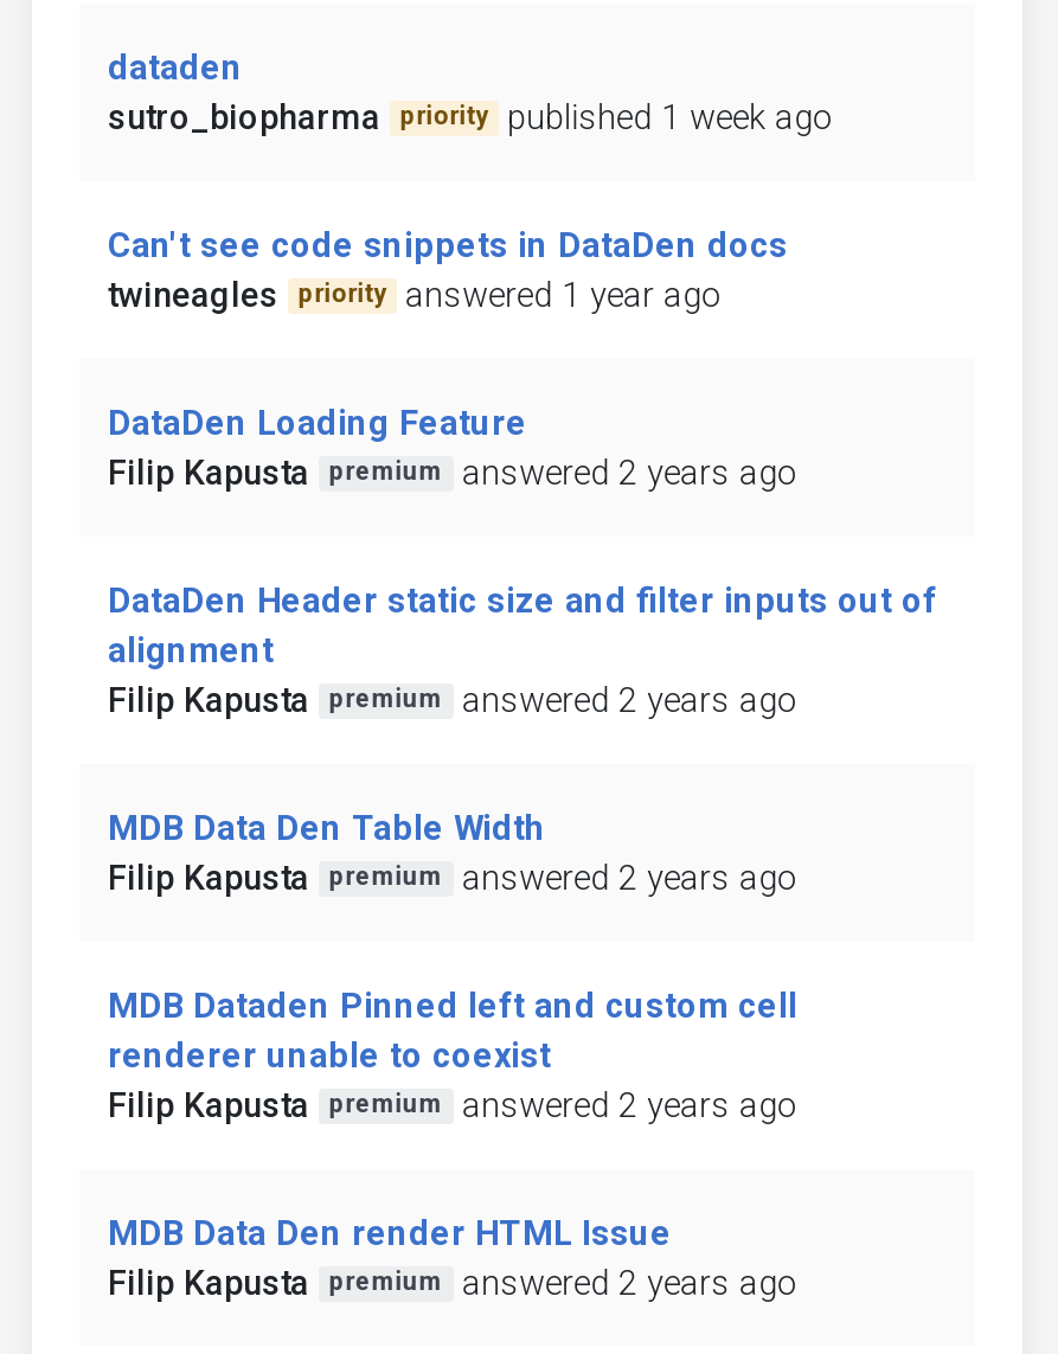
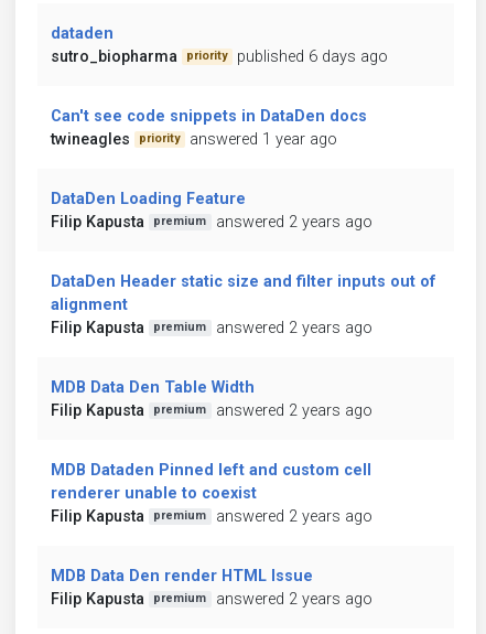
- published 1 week ago
+ published 6 days ago
